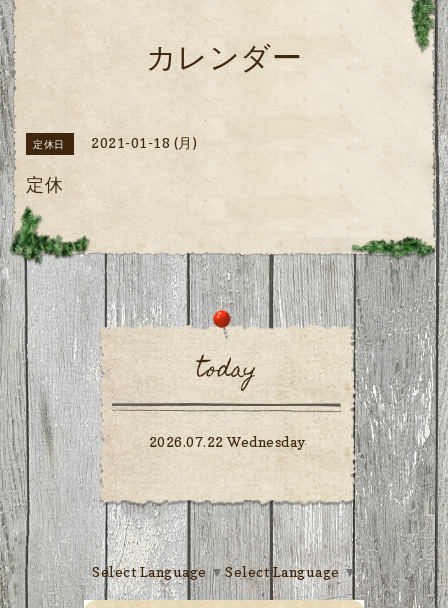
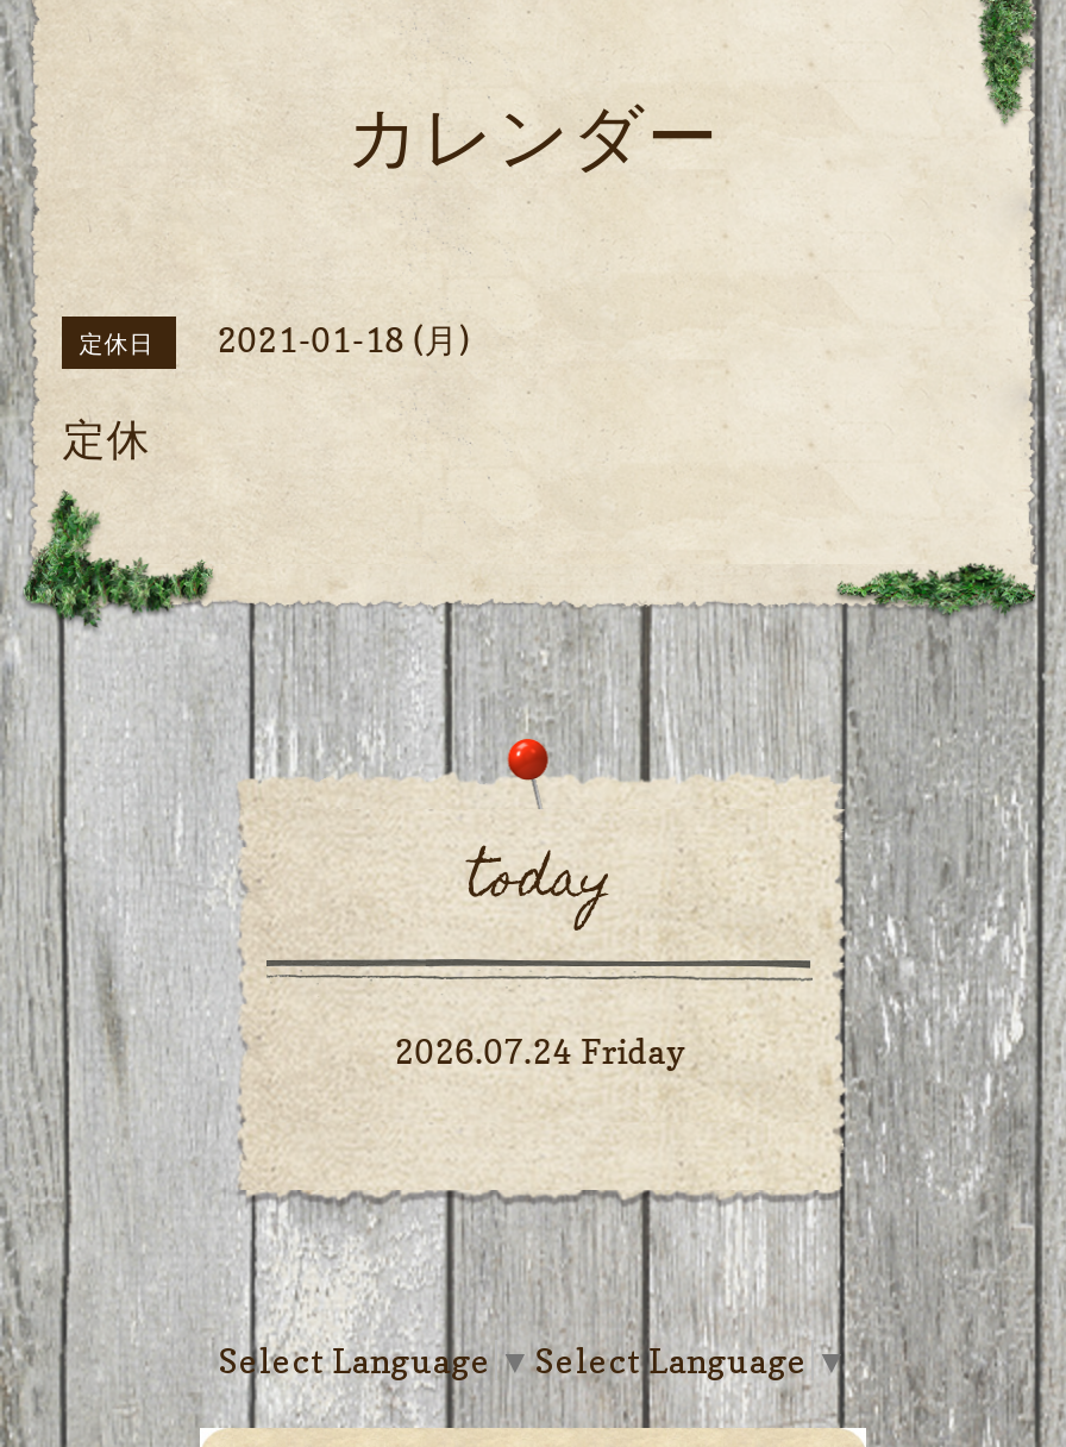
- 2026.07.22 Wednesday
+ 2026.07.24 Friday
